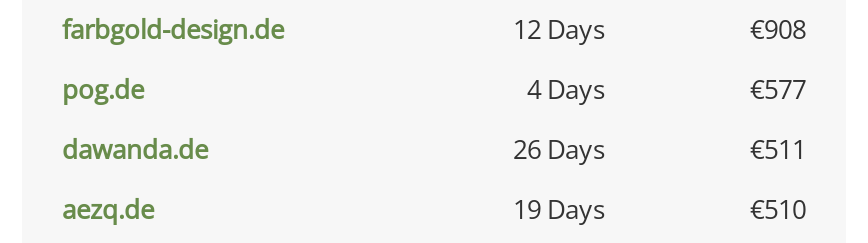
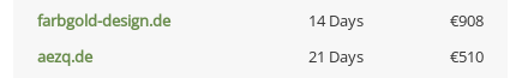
- 12 Days
+ 14 Days

- pog.de
- 4 Days
- €577
- dawanda.de
- 26 Days
- €511

- 19 Days
+ 21 Days
